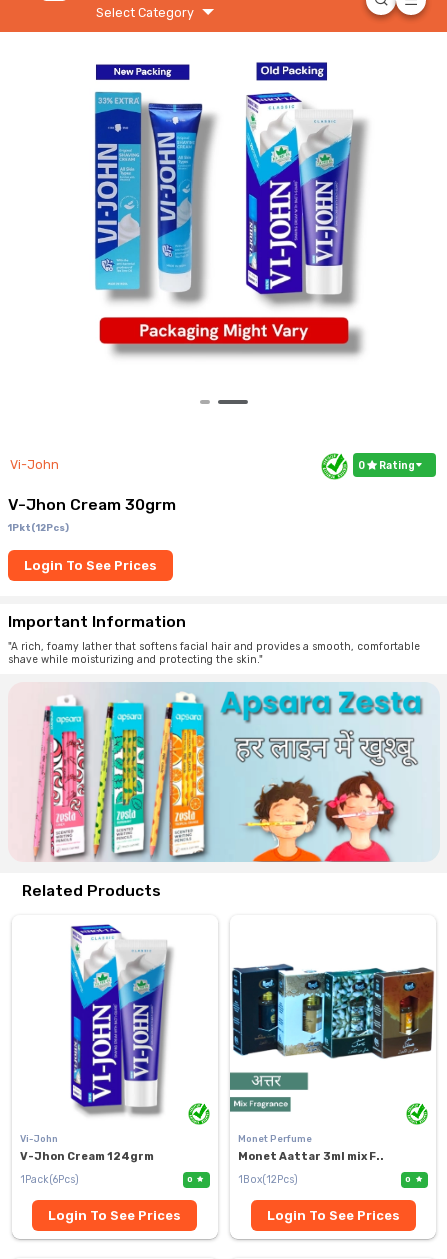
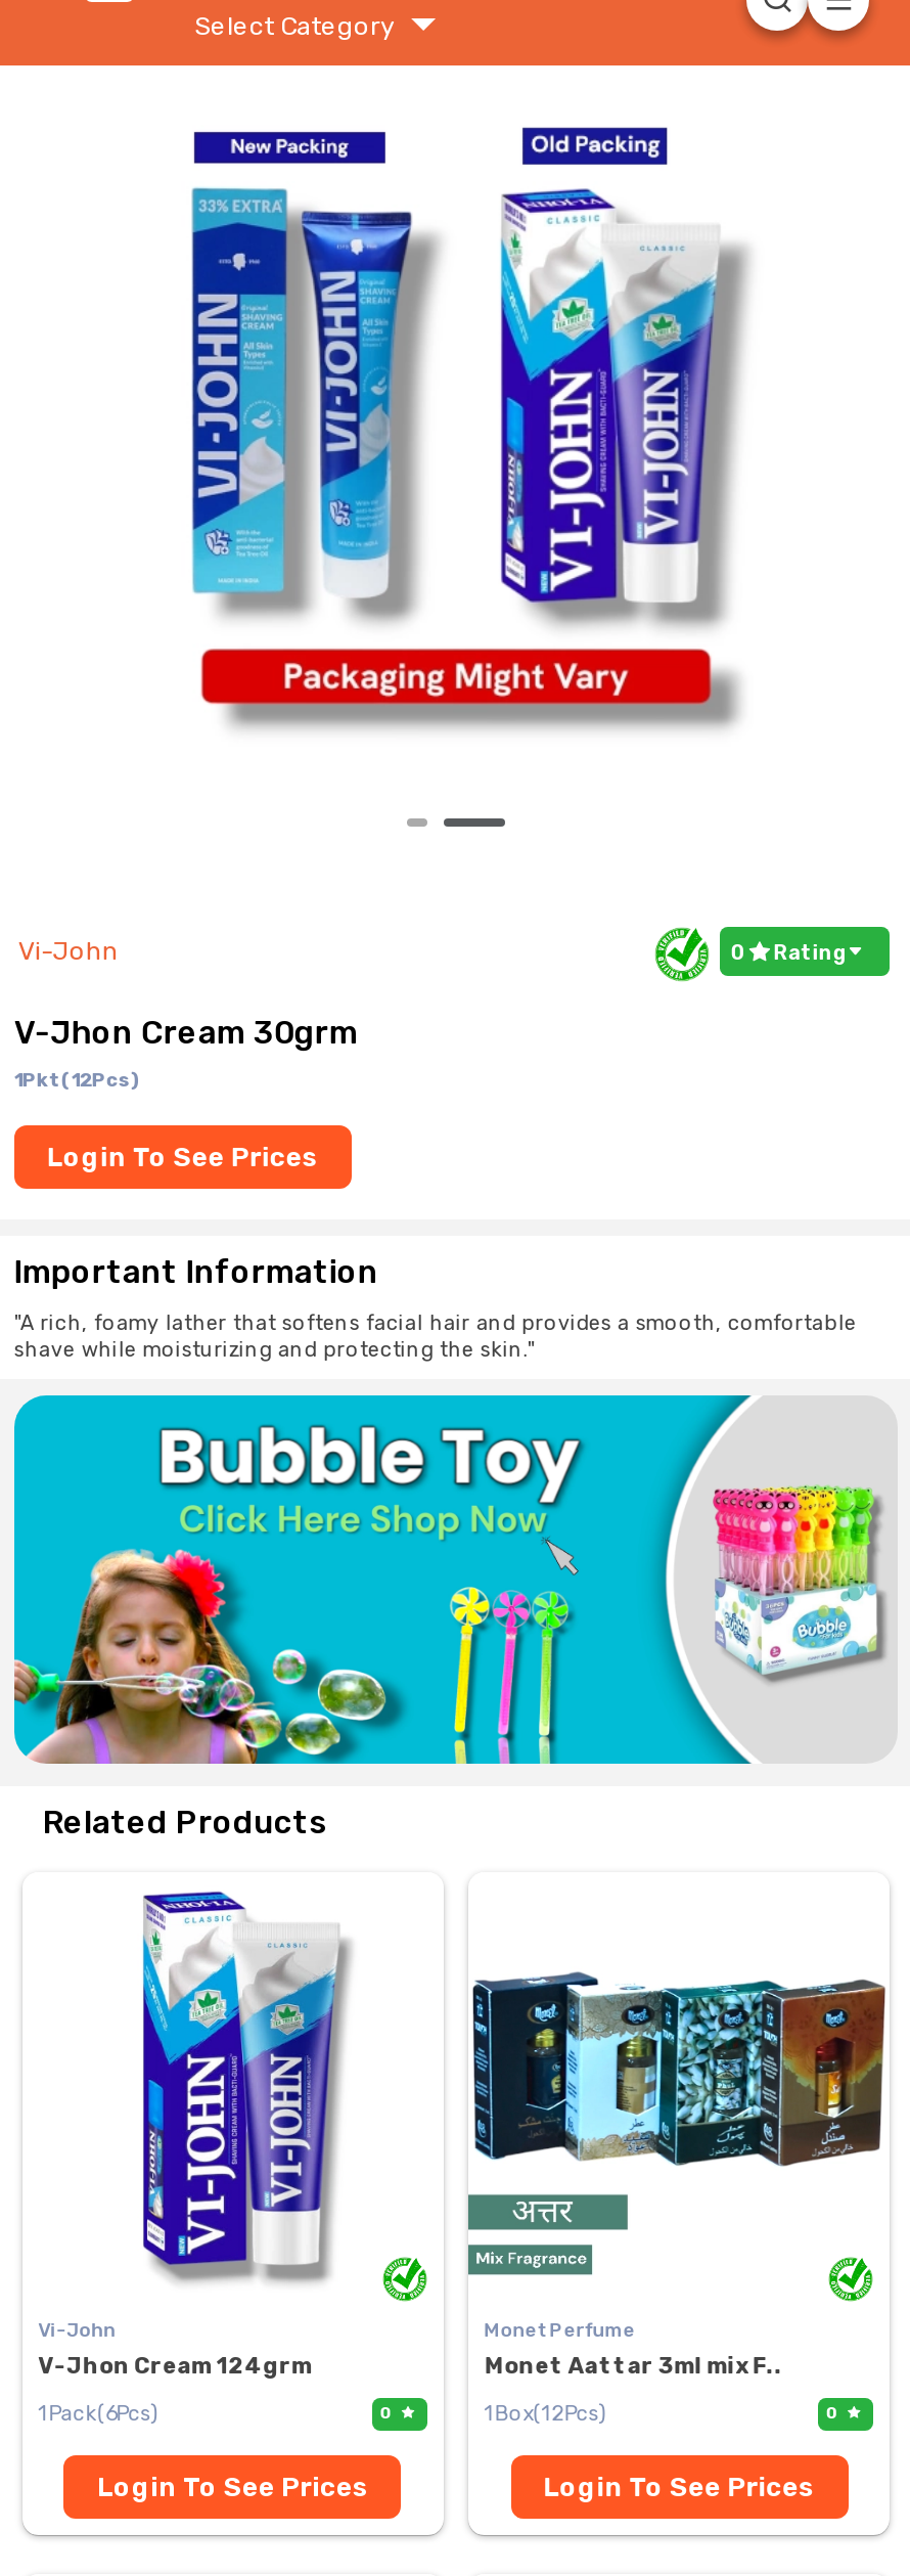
- [image]
+ [image]
